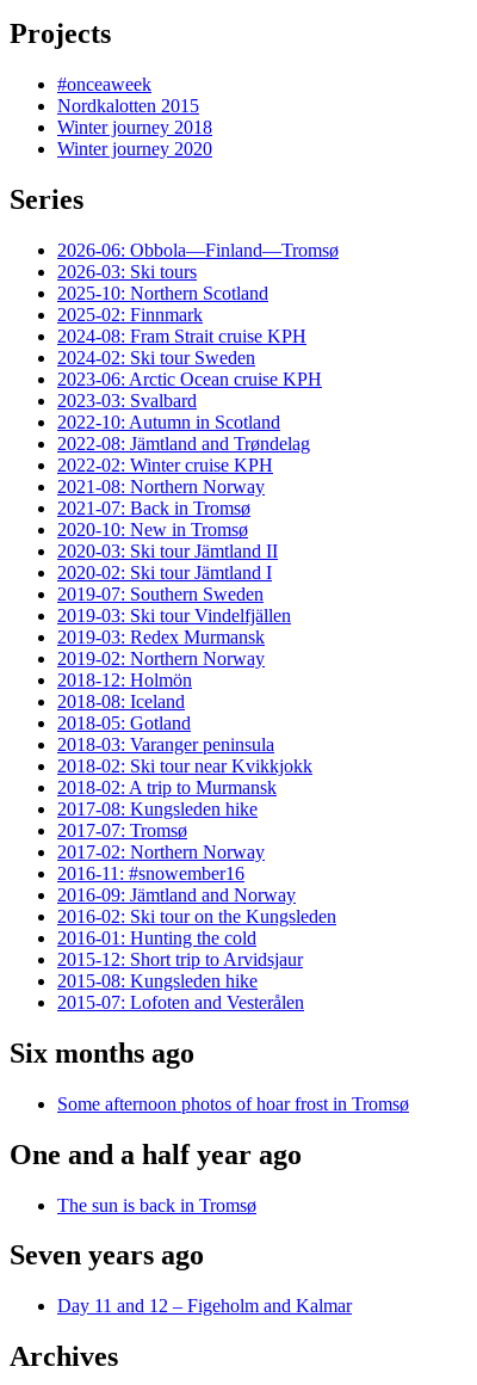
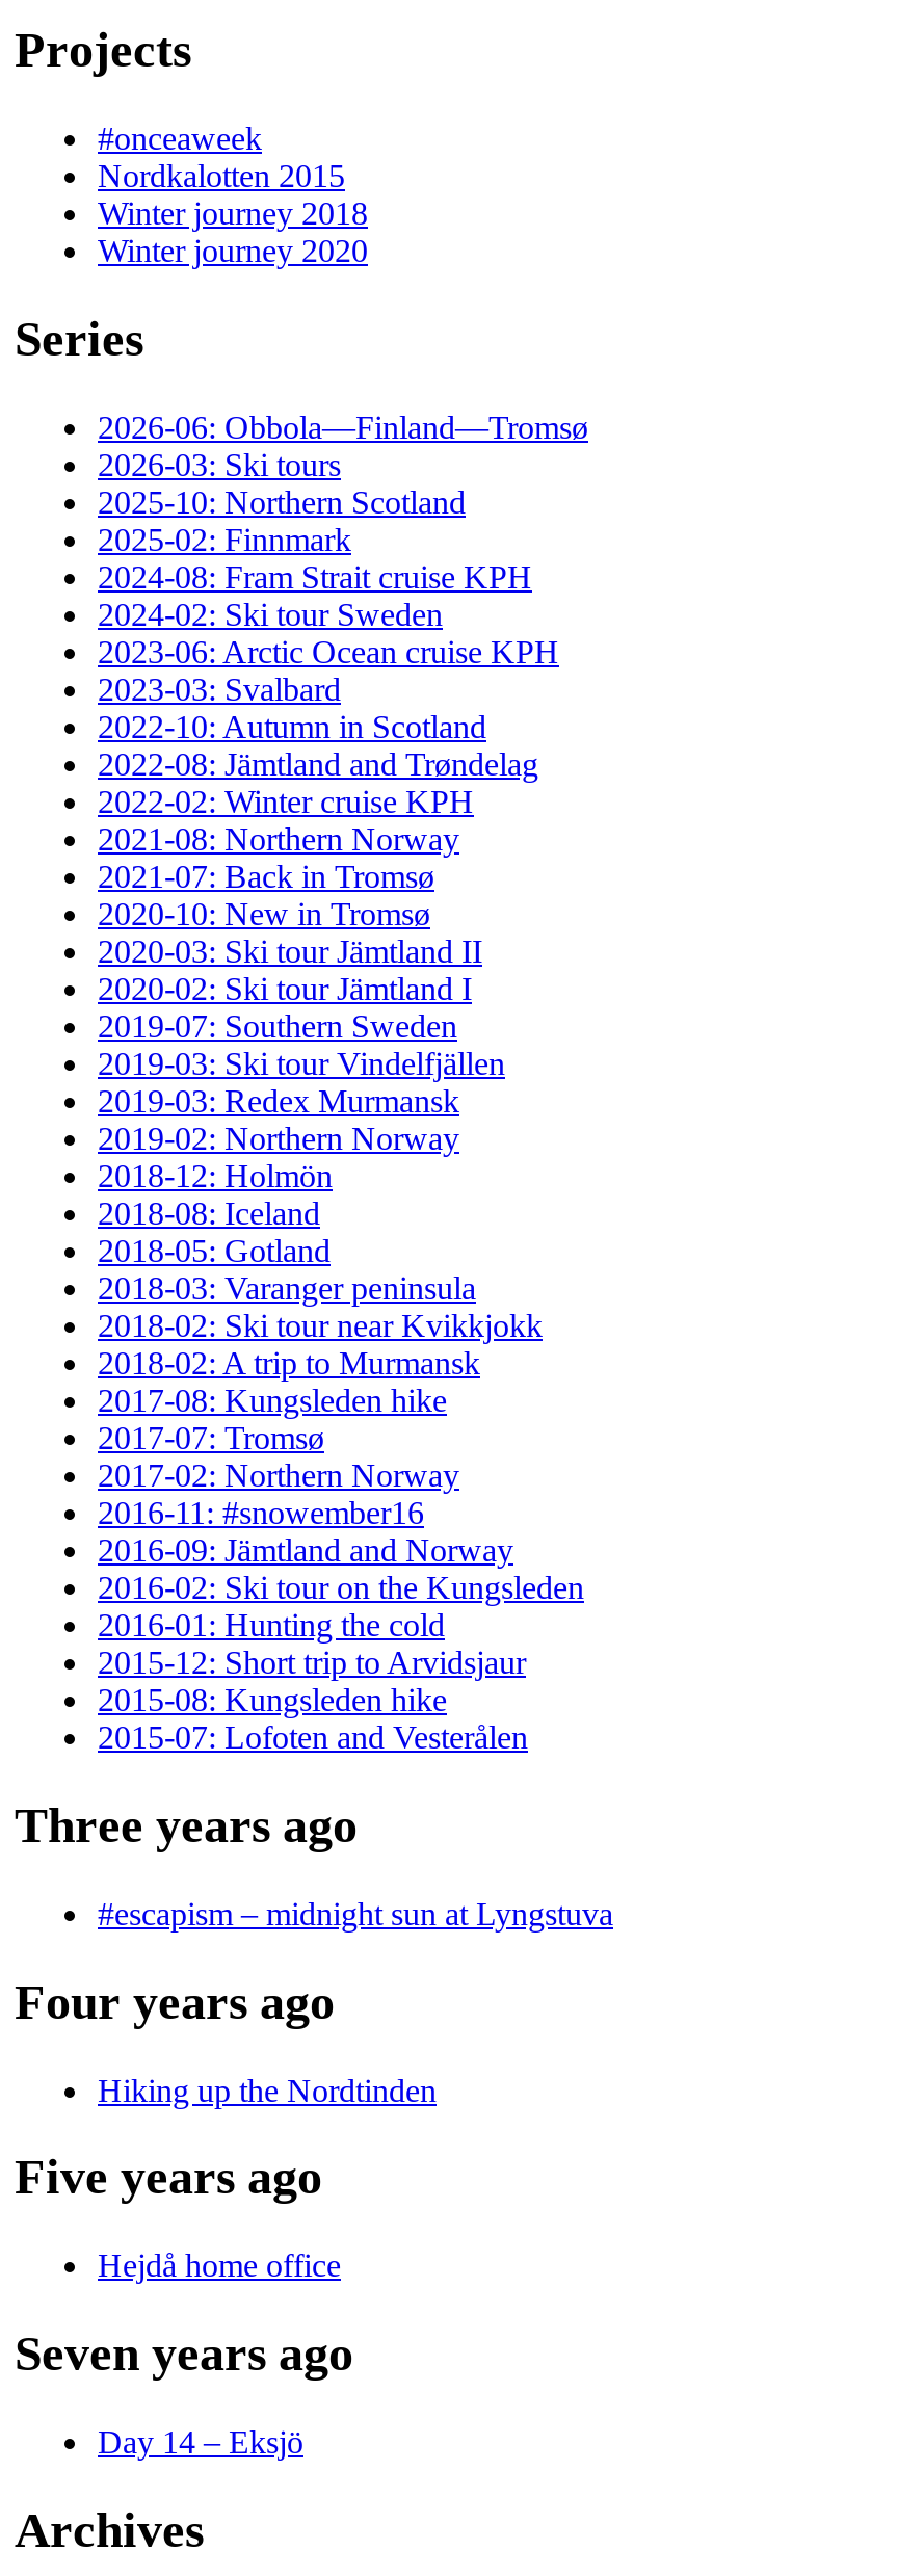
- Six months ago
- Some afternoon photos of hoar frost in Tromsø
- One and a half year ago
- The sun is back in Tromsø
+ Three years ago
+ #escapism – midnight sun at Lyngstuva
+ Four years ago
+ Hiking up the Nordtinden
+ Five years ago
+ Hejdå home office

- Day 11 and 12 – Figeholm and Kalmar
+ Day 14 – Eksjö
